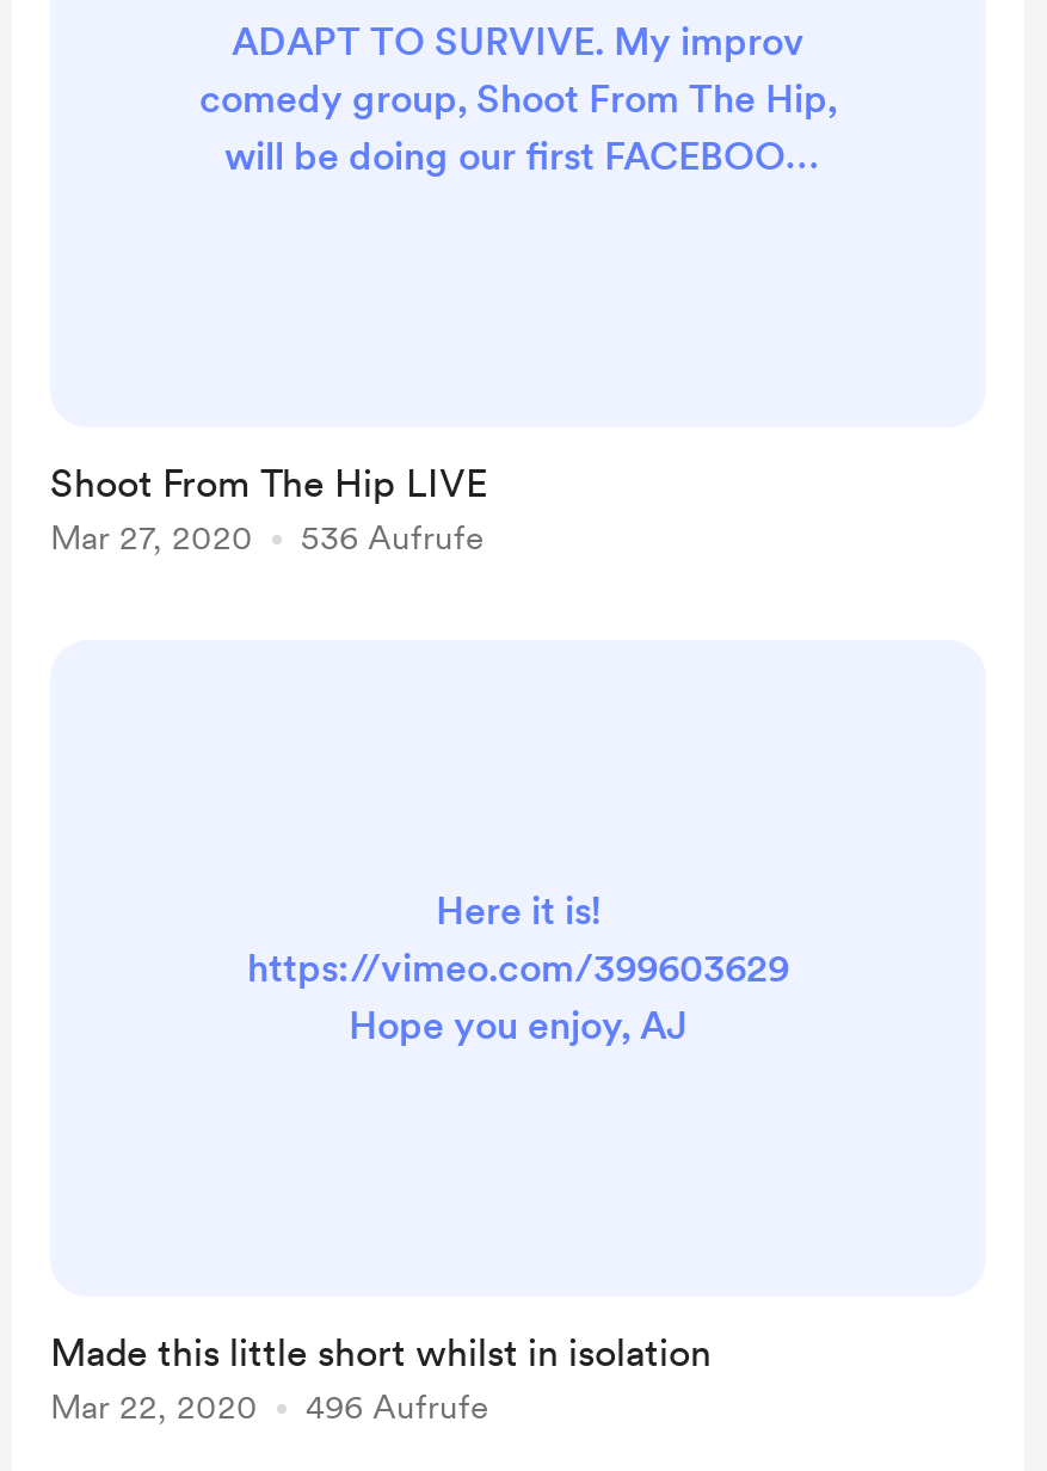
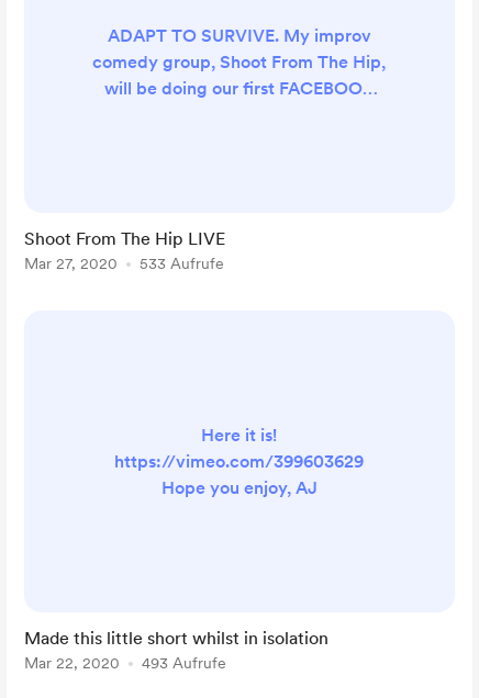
- Mar 27, 2020 536 Aufrufe
+ Mar 27, 2020 533 Aufrufe

- Mar 22, 2020 496 Aufrufe
+ Mar 22, 2020 493 Aufrufe
